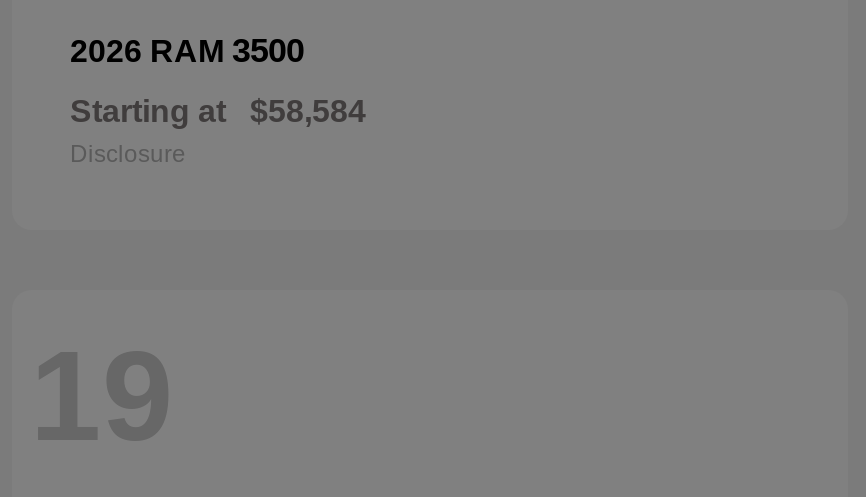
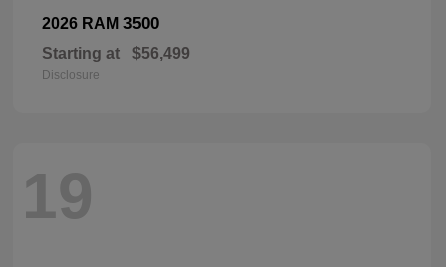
- Starting at $58,584
+ Starting at $56,499
